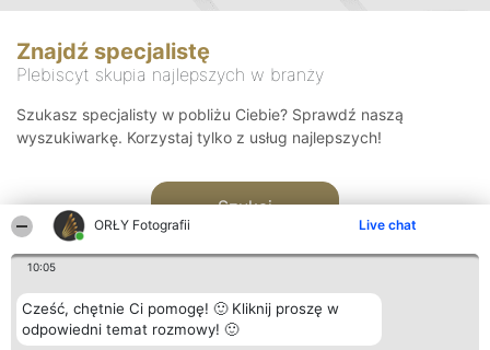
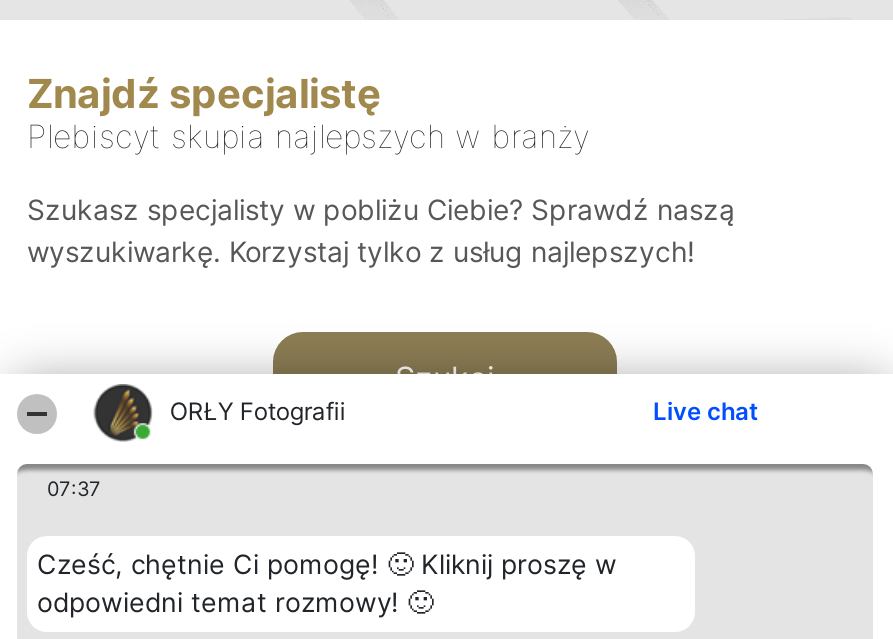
- 10:05
+ 07:37
